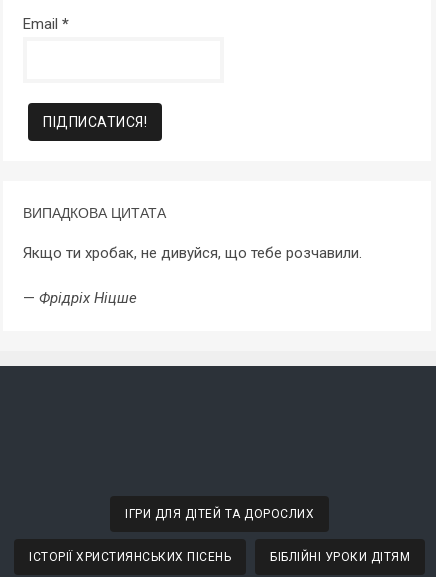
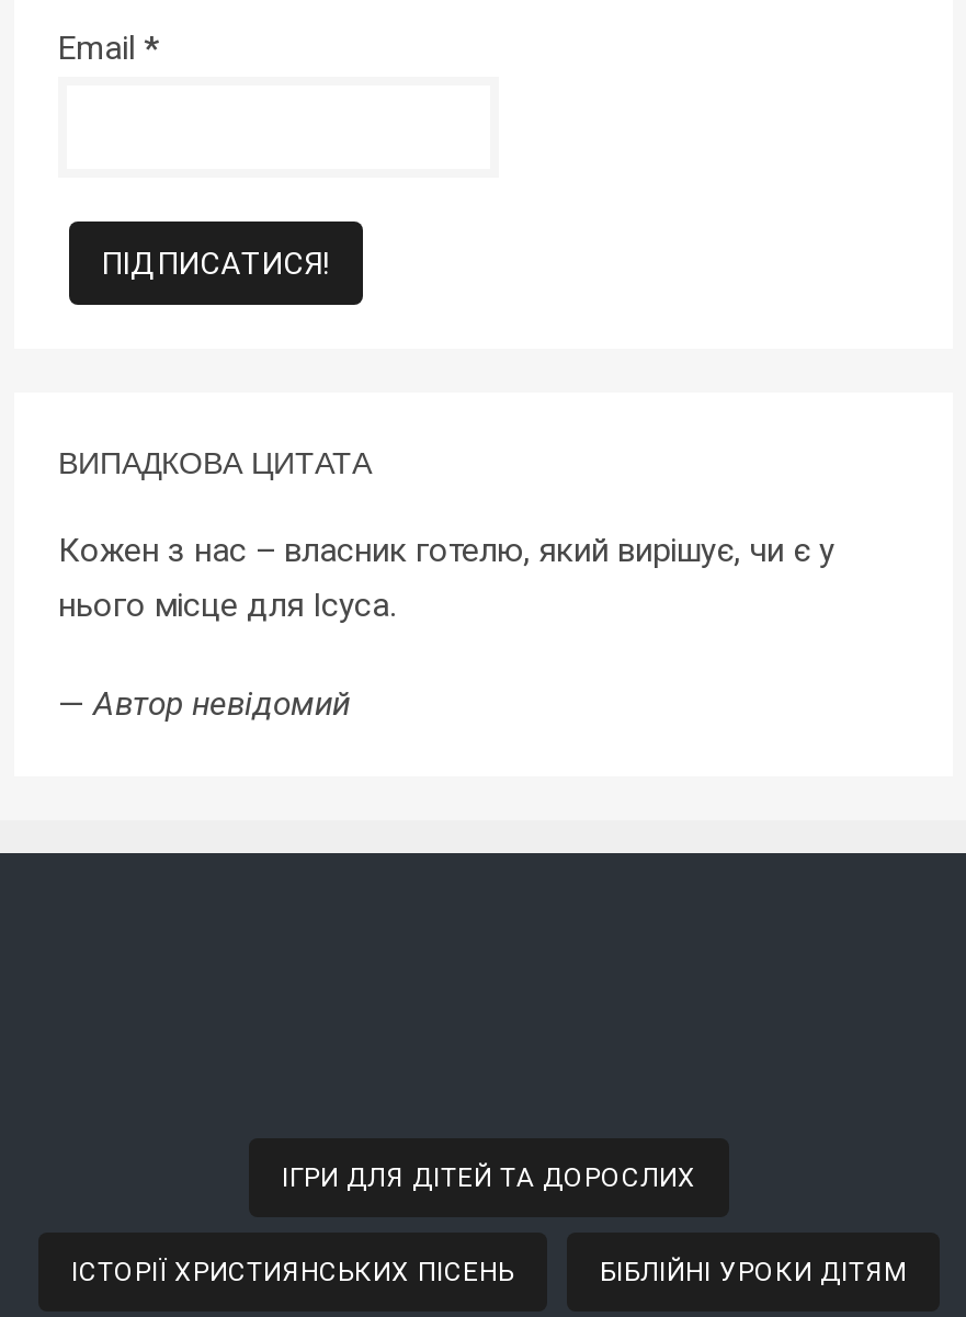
- Якщо ти хробак, не дивуйся, що тебе розчавили.
+ Кожен з нас – власник готелю, який вирішує, чи є у
+ нього місце для Ісуса.

- — Фрідріх Ніцше
+ — Автор невідомий
